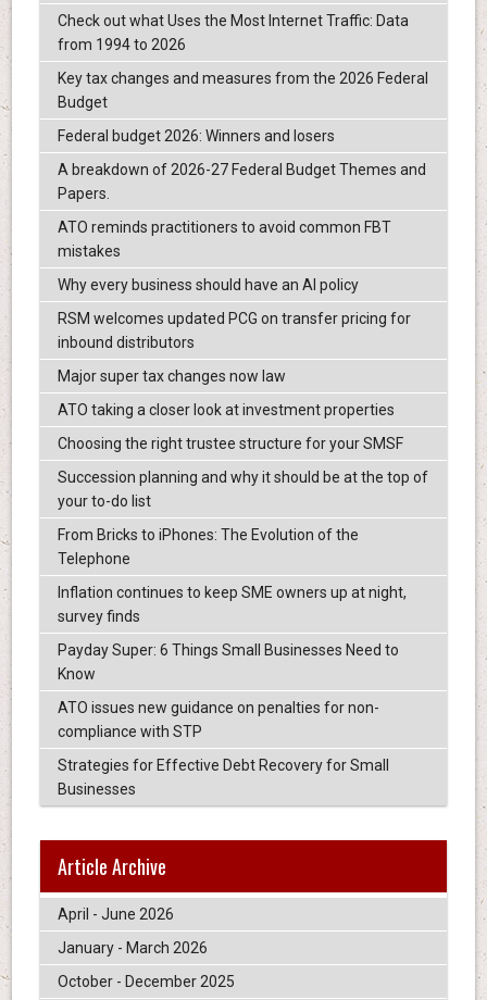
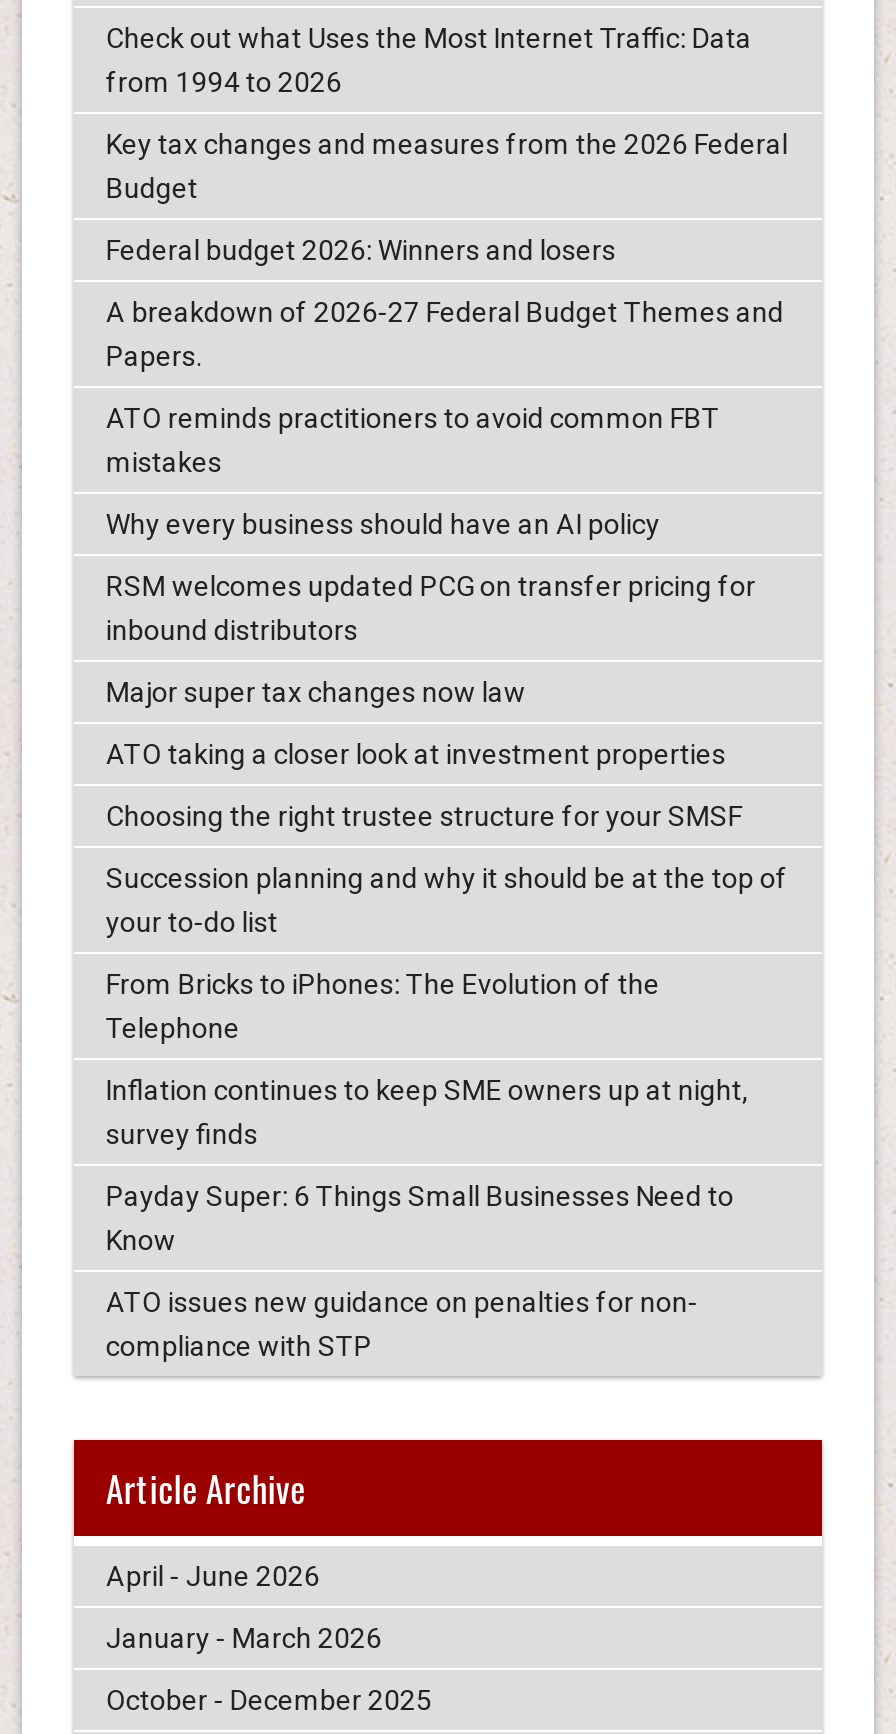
- Strategies for Effective Debt Recovery for Small
- Businesses
